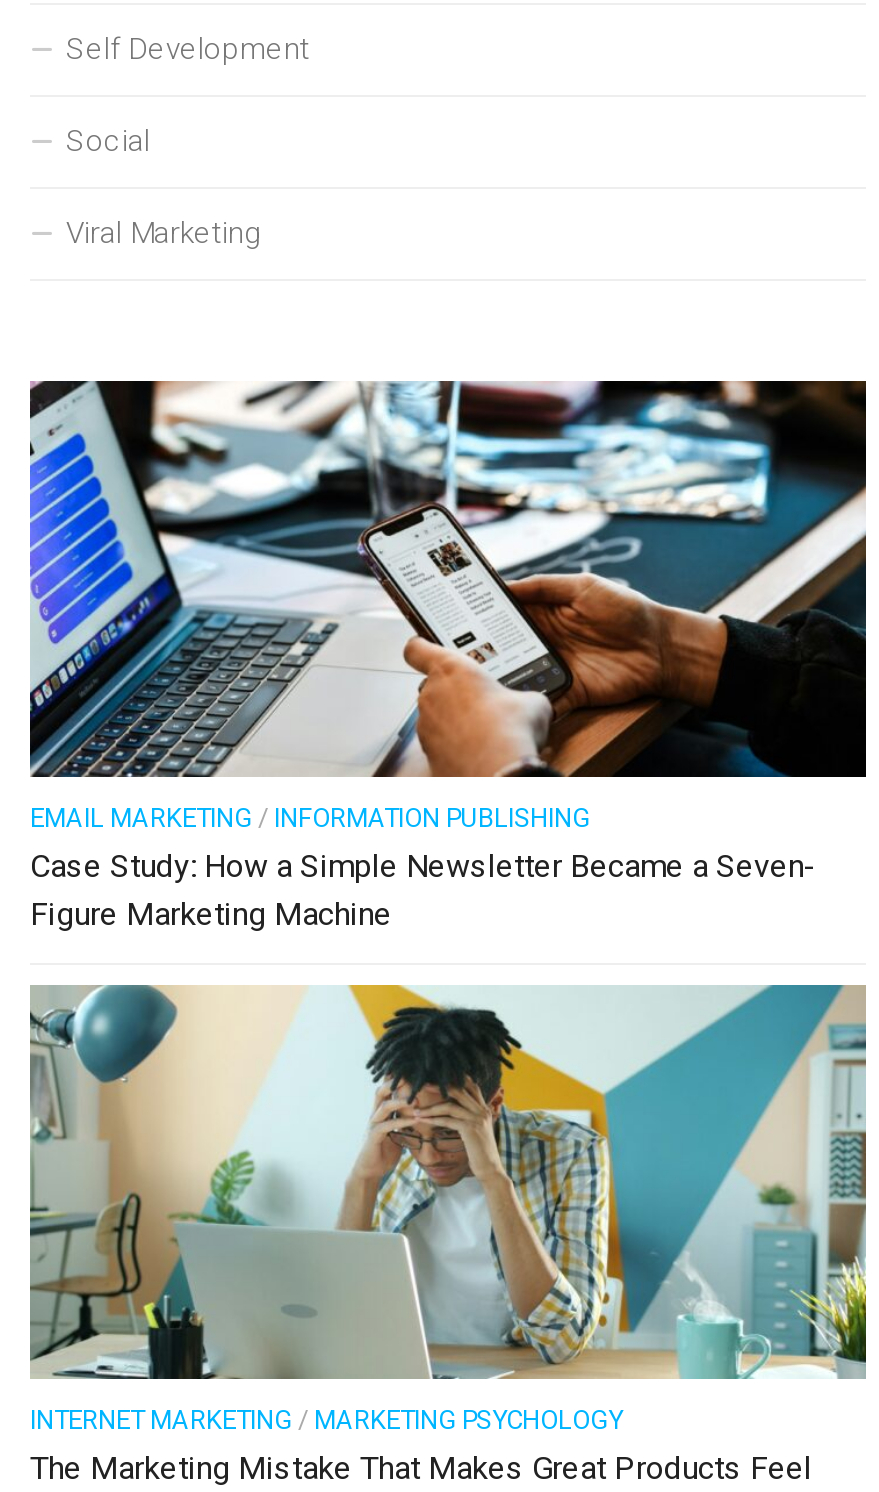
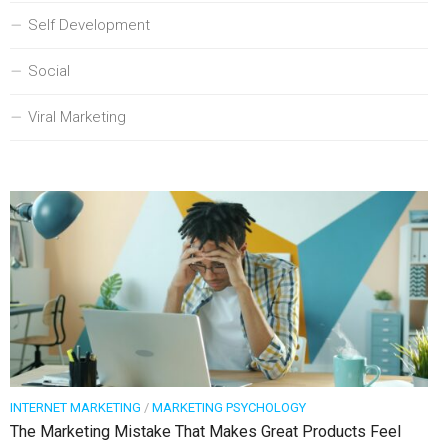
- [image]
- EMAIL MARKETING / INFORMATION PUBLISHING
- Case Study: How a Simple Newsletter Became a Seven-
- Figure Marketing Machine
